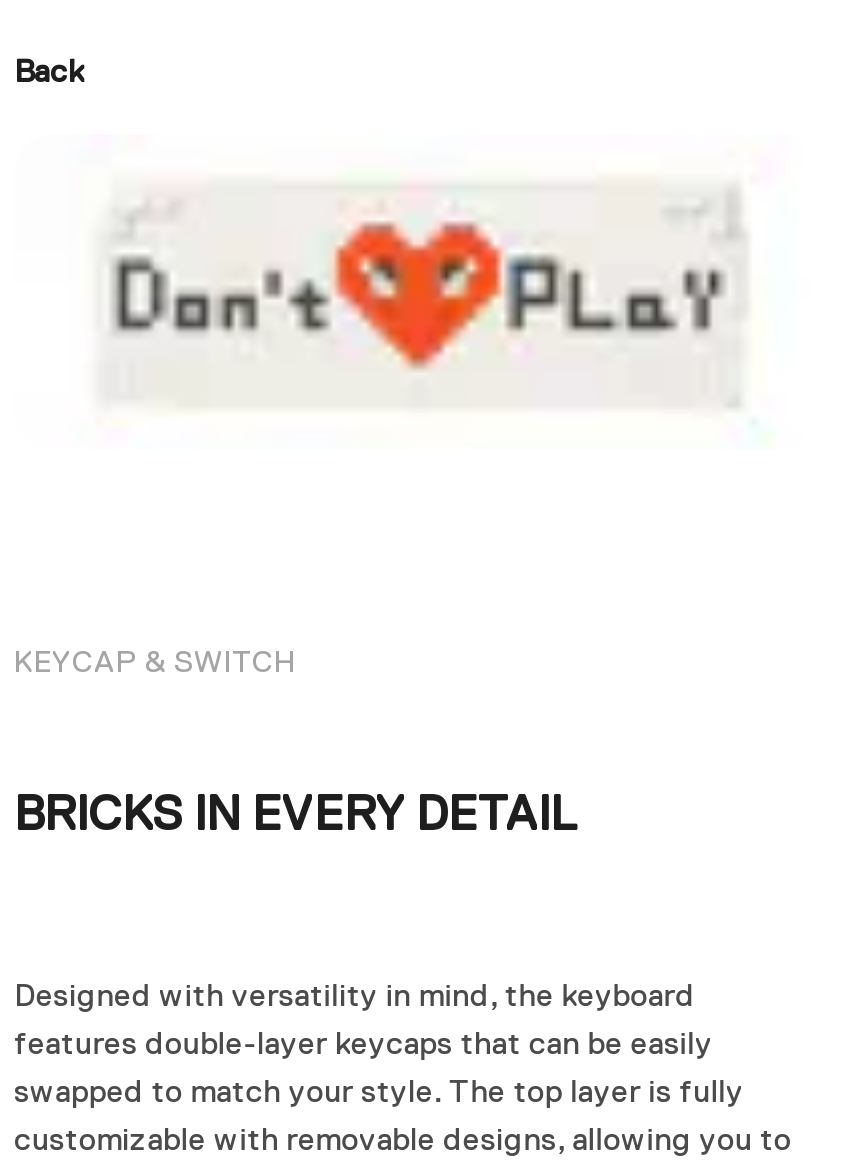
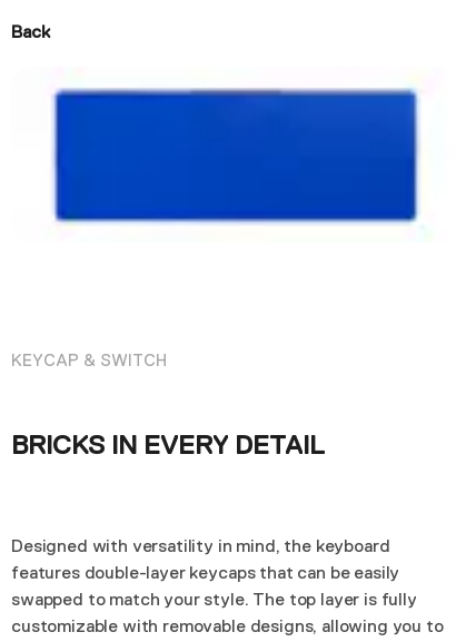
- [image]
+ [image]
